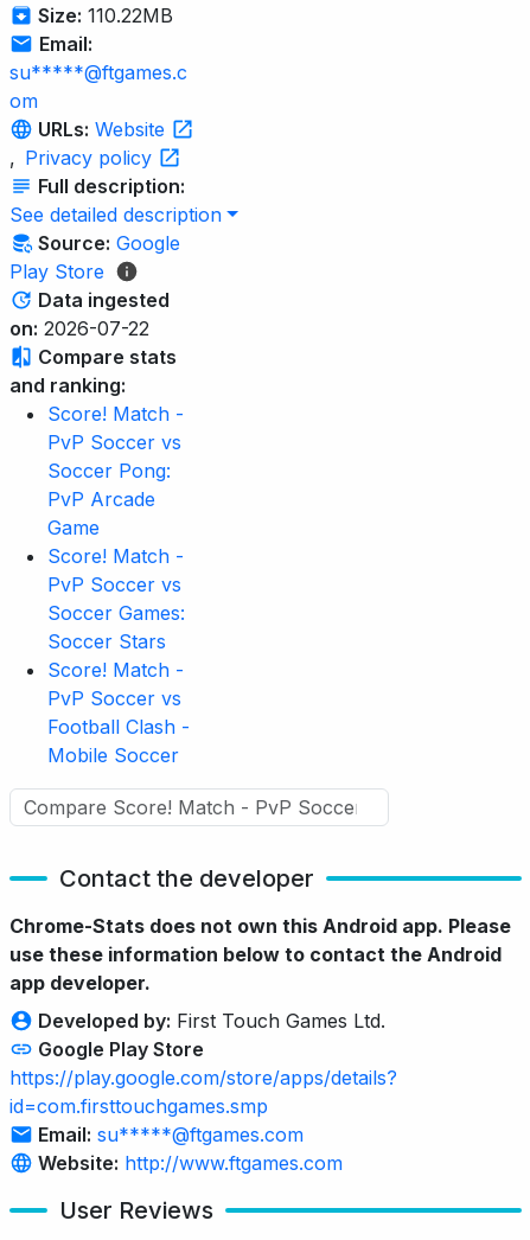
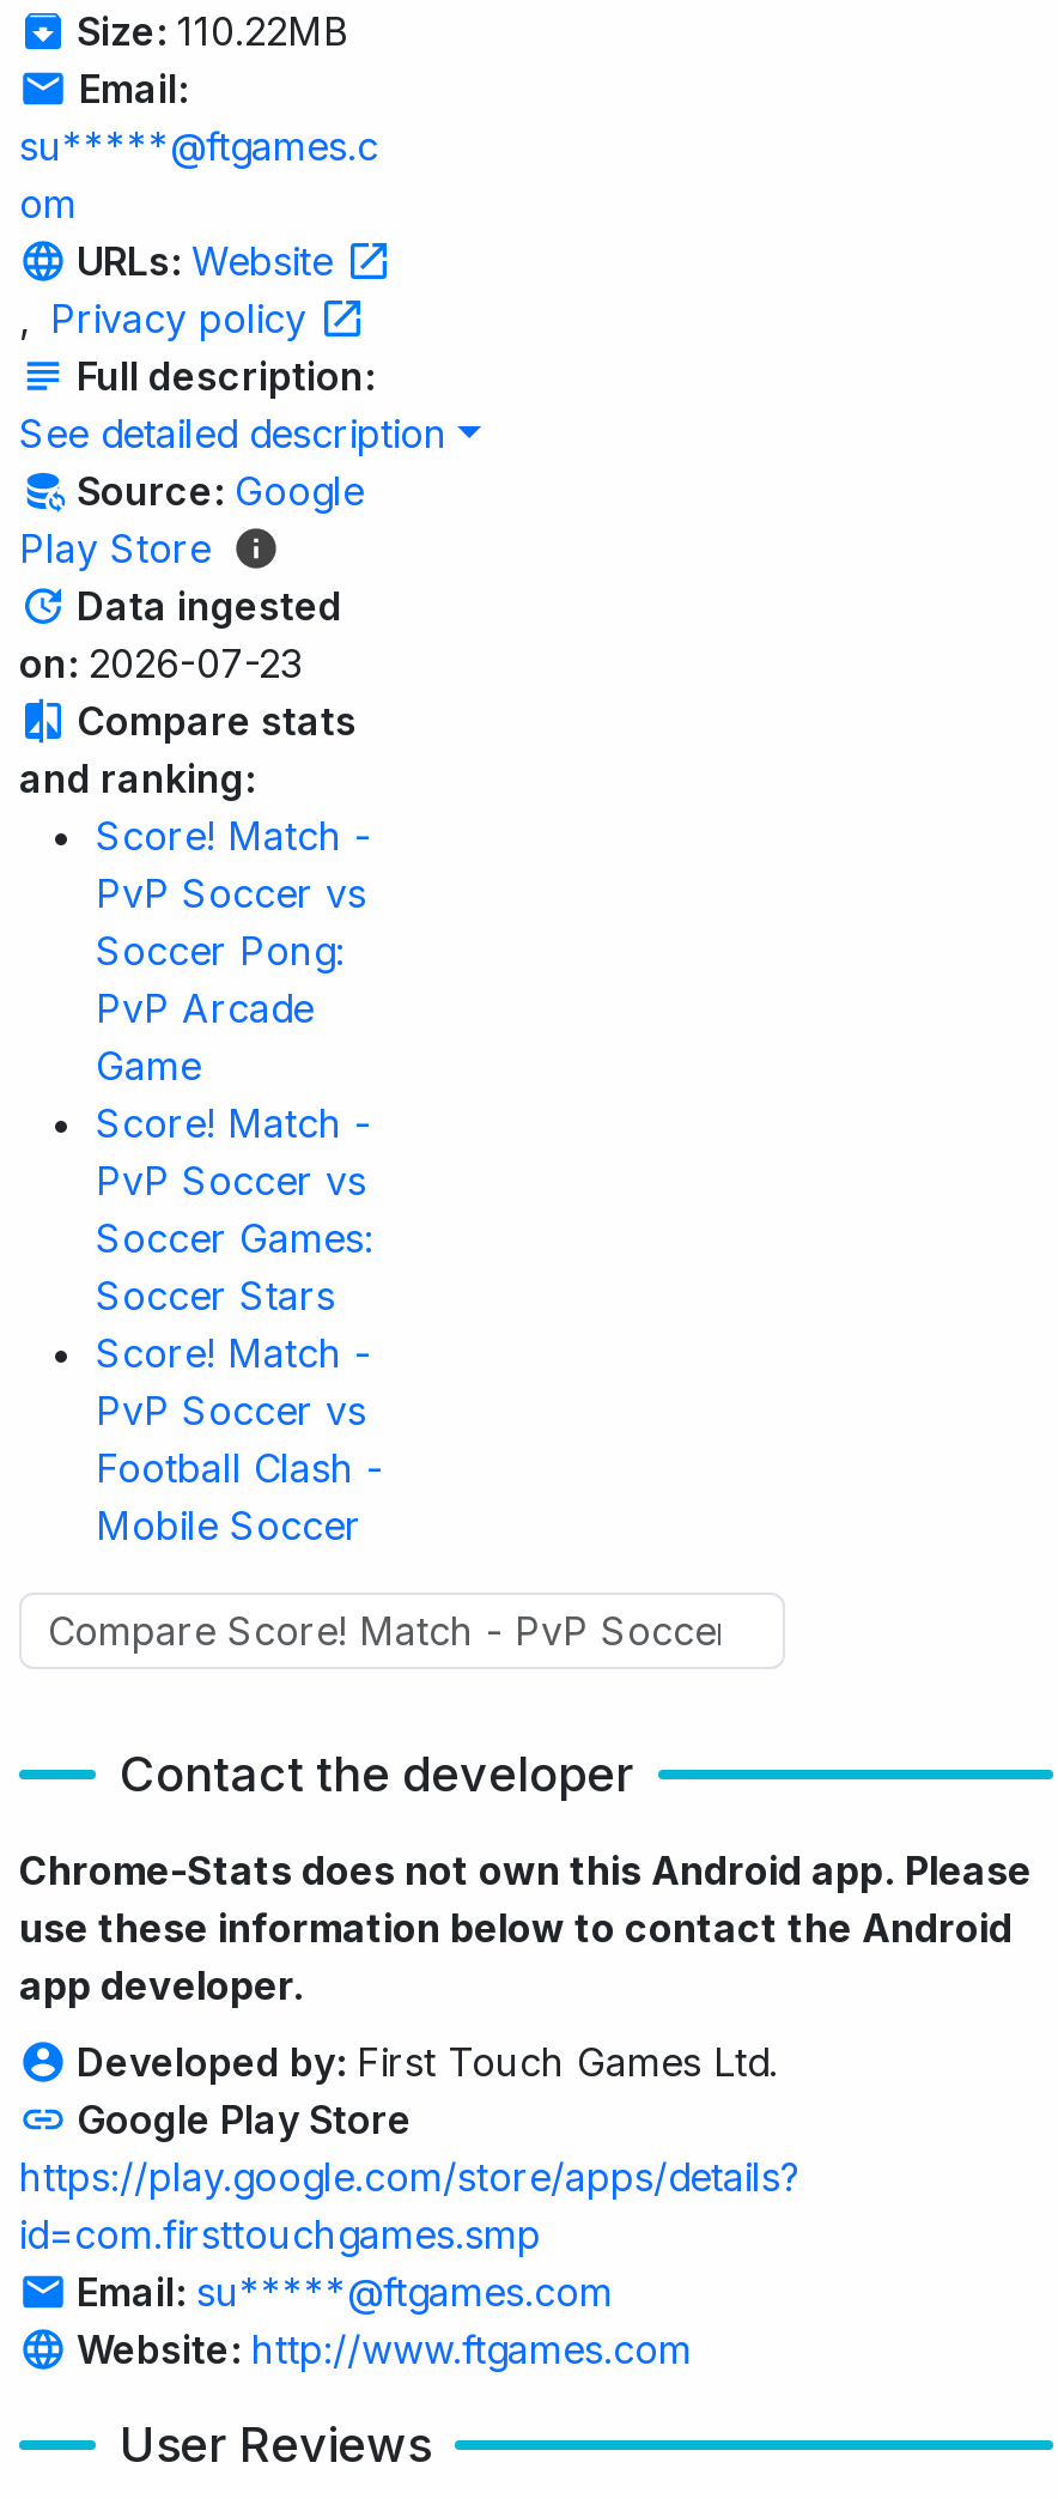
- on: 2026-07-22
+ on: 2026-07-23
